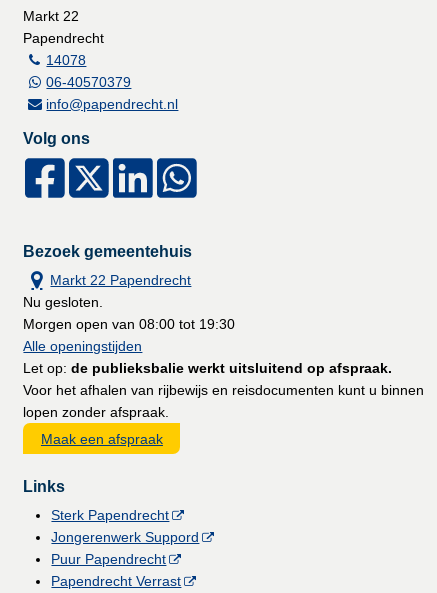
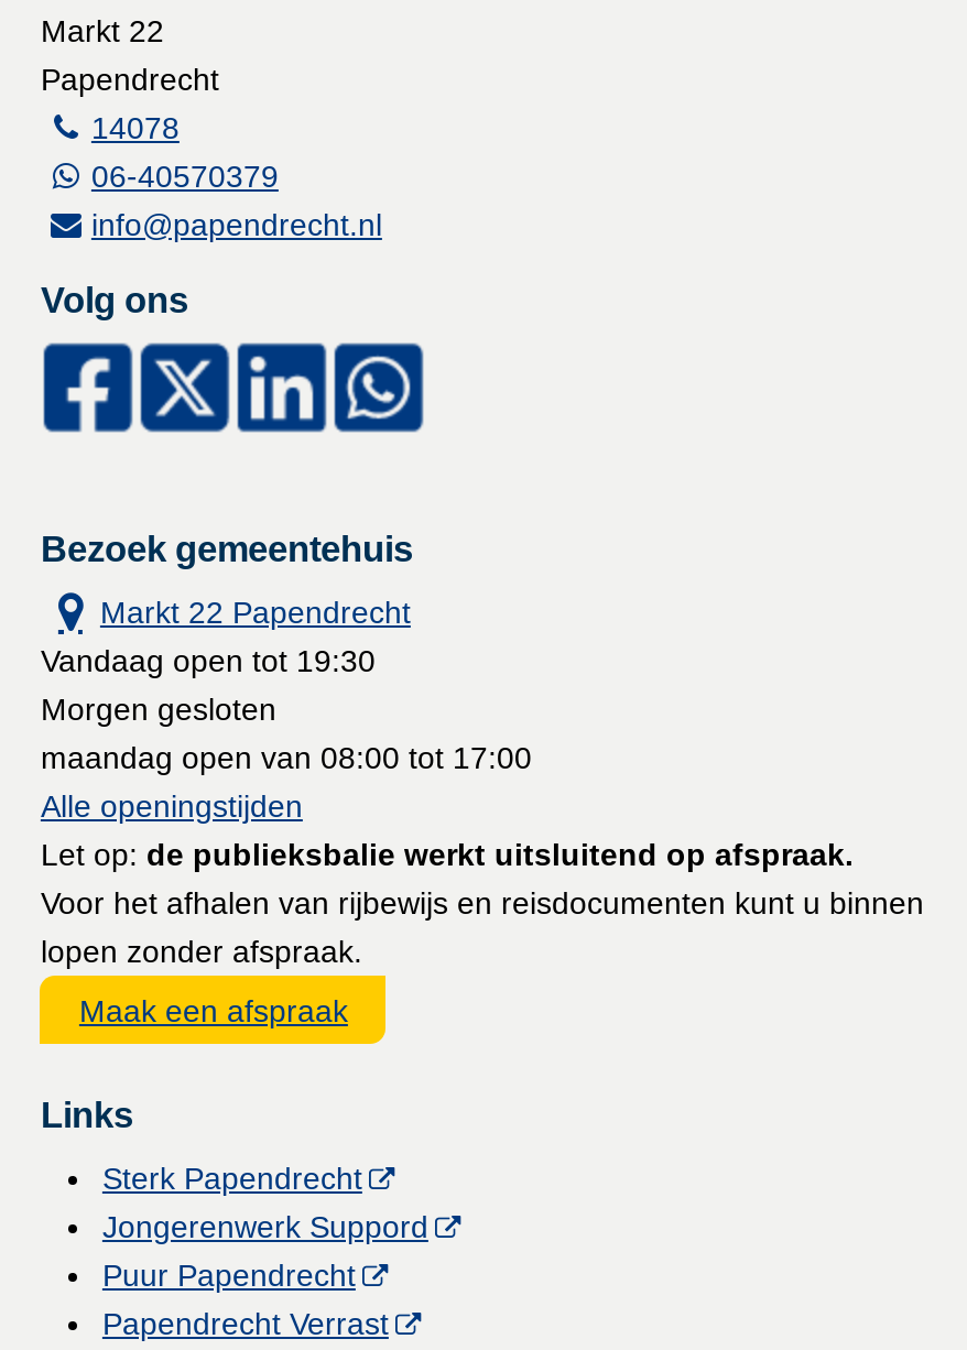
- Nu gesloten.
- Morgen open van 08:00 tot 19:30
+ Vandaag open tot 19:30
+ Morgen gesloten
+ maandag open van 08:00 tot 17:00
